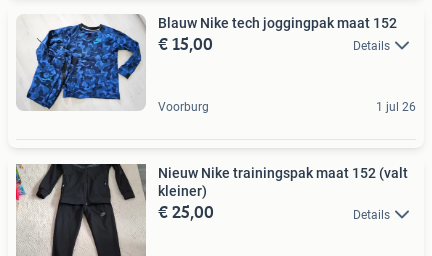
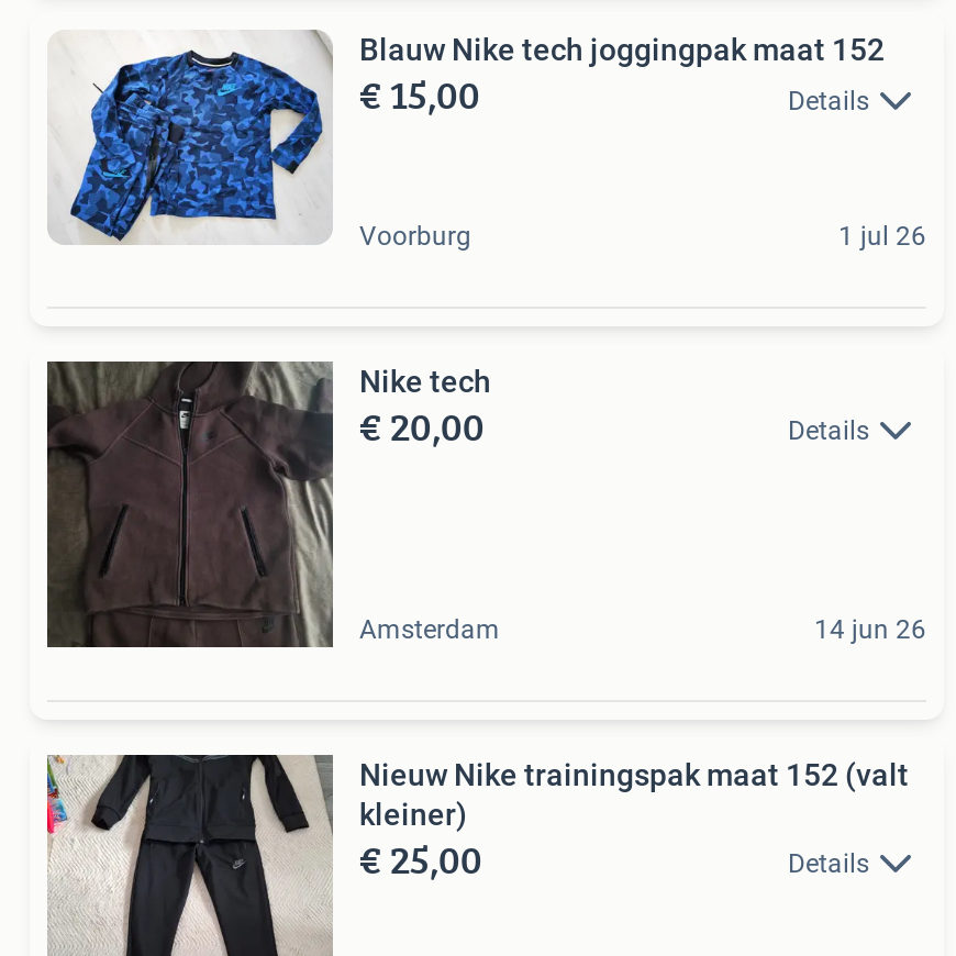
+ [image]
+ Nike tech
+ € 20,00
+ Details

+ Amsterdam
+ 14 jun 26
